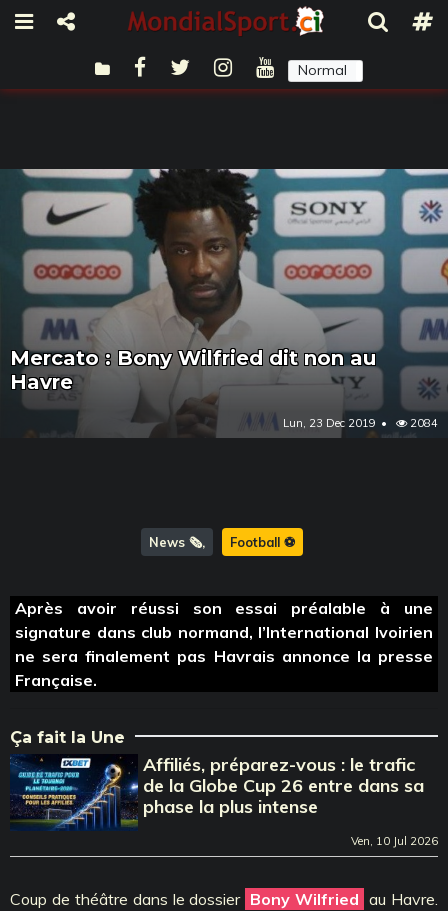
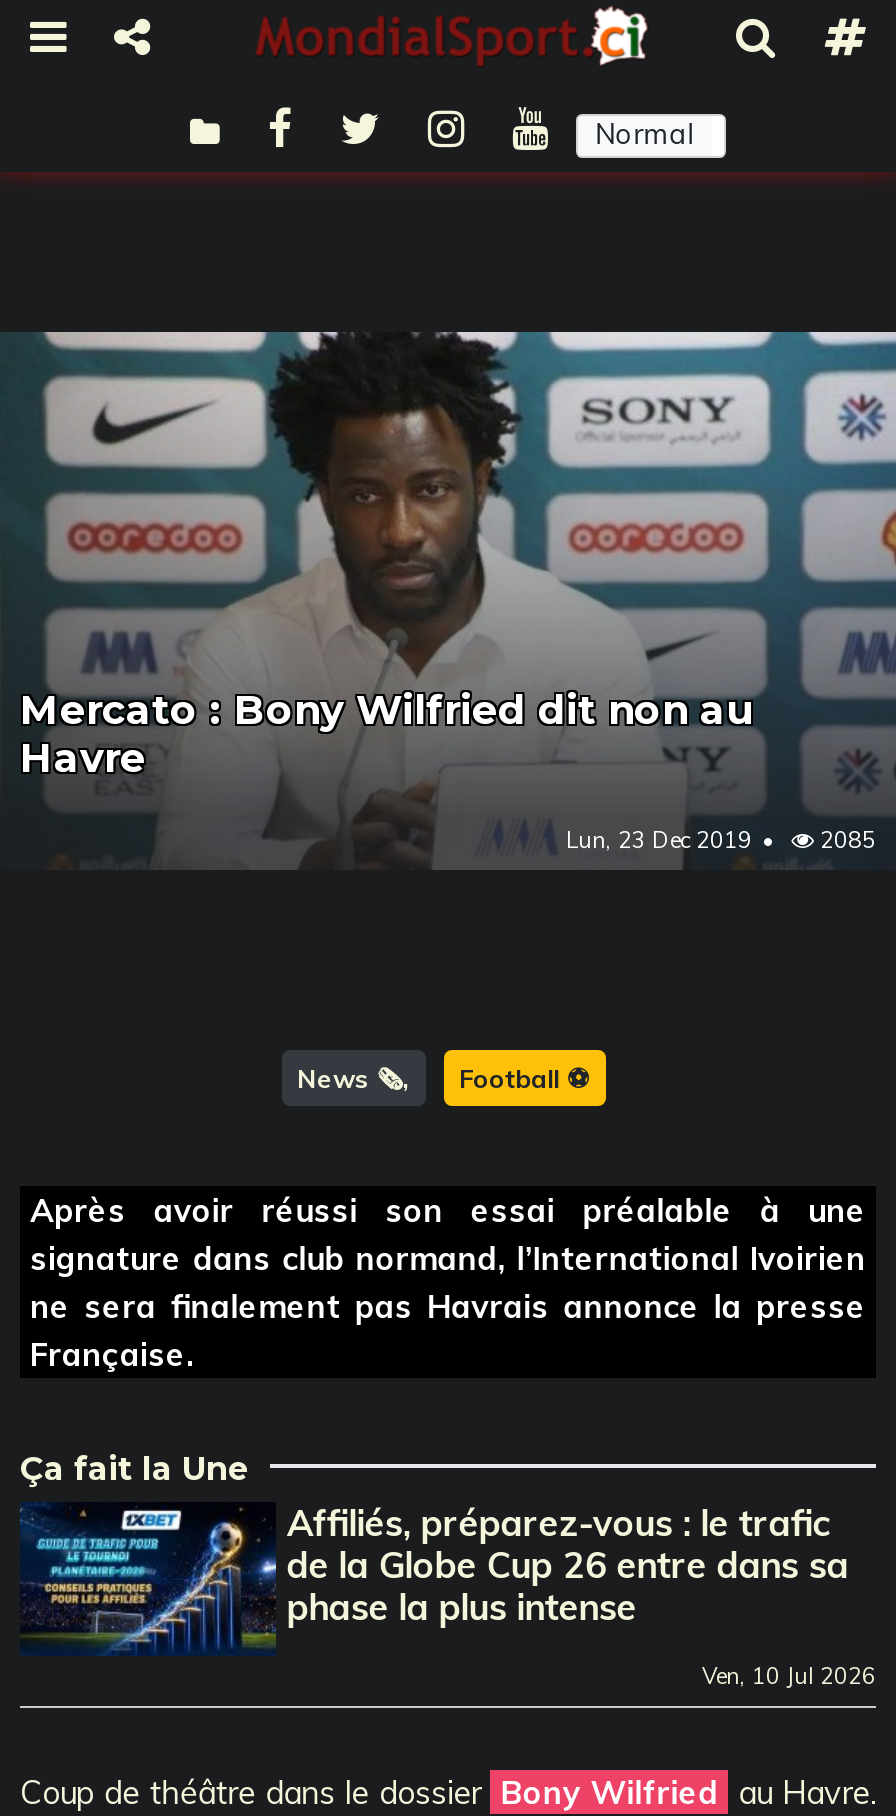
- 2084
+ 2085
